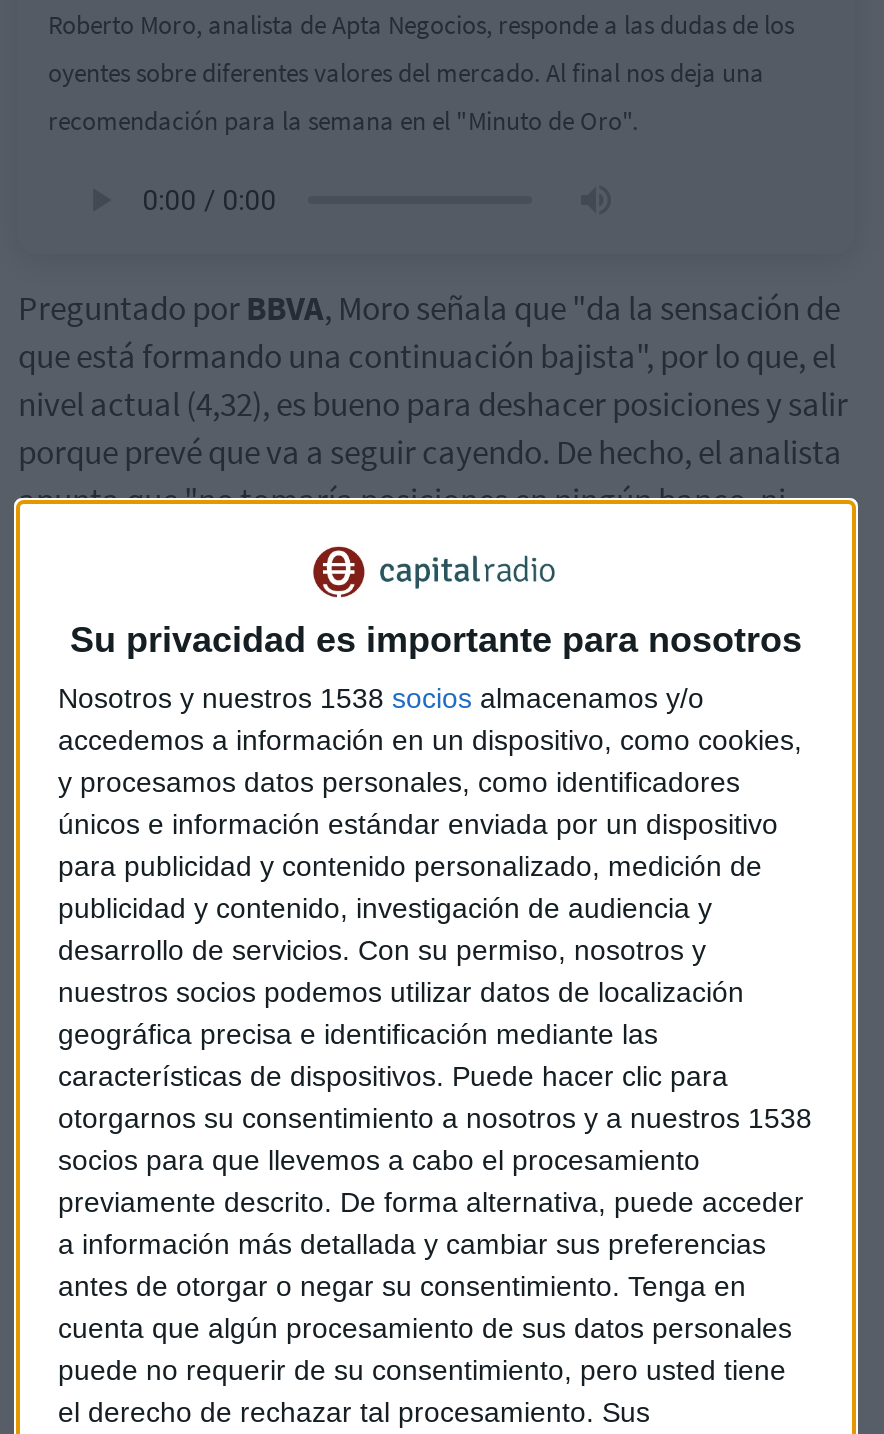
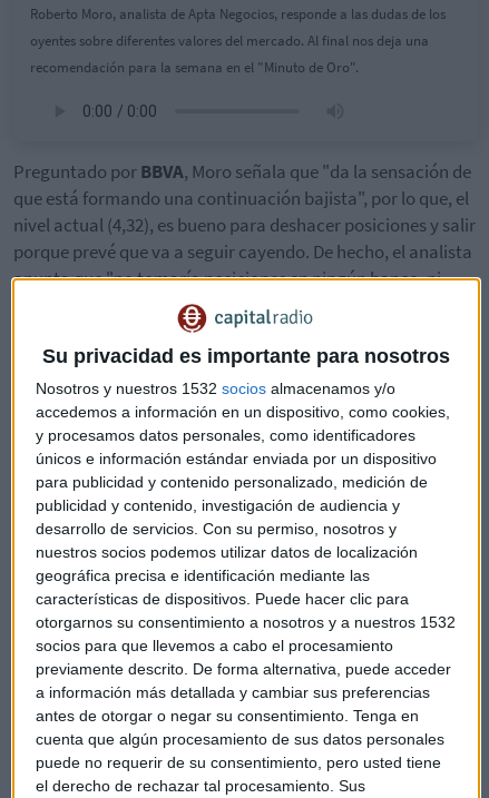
- Nosotros y nuestros 1538 socios almacenamos y/o
+ Nosotros y nuestros 1532 socios almacenamos y/o

- otorgarnos su consentimiento a nosotros y a nuestros 1538
+ otorgarnos su consentimiento a nosotros y a nuestros 1532
